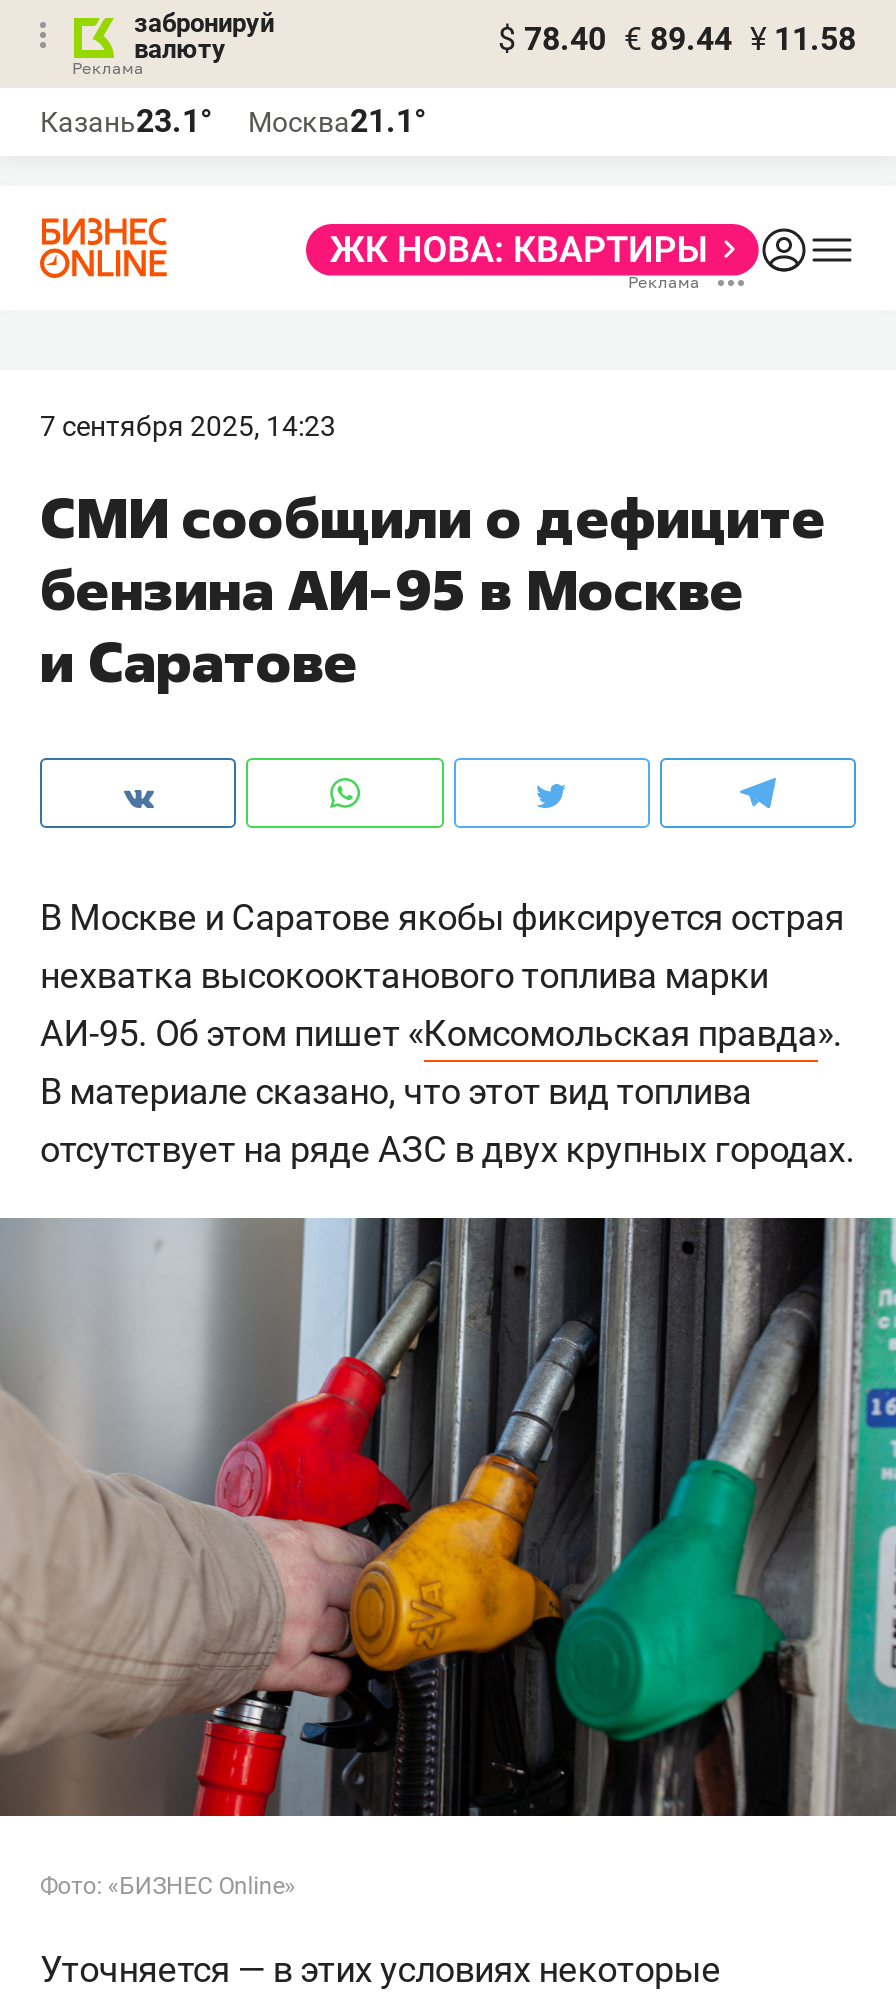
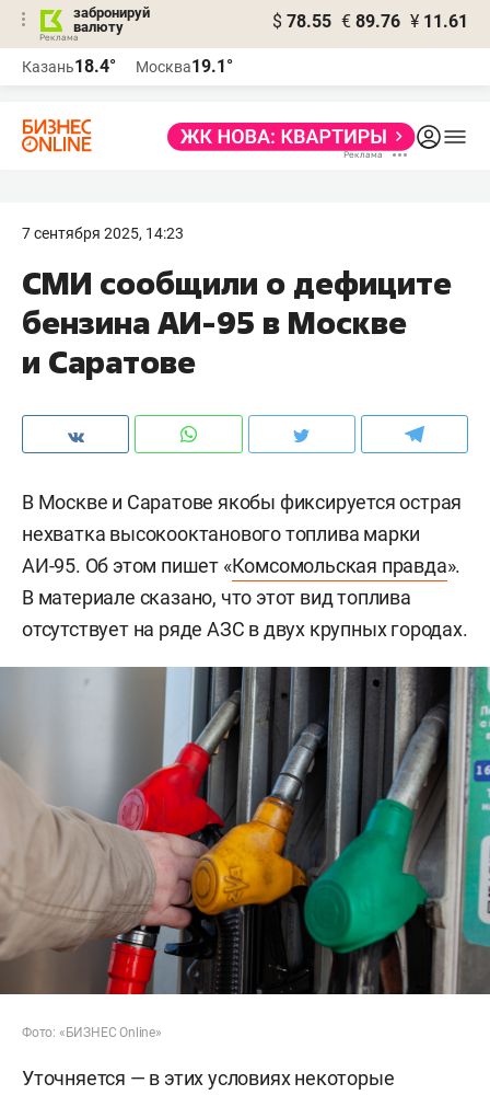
- $ 78.40 € 89.44 ¥ 11.58
+ $ 78.55 € 89.76 ¥ 11.61

- Казань23.1°
+ Казань18.4°

- Москва21.1°
+ Москва19.1°
